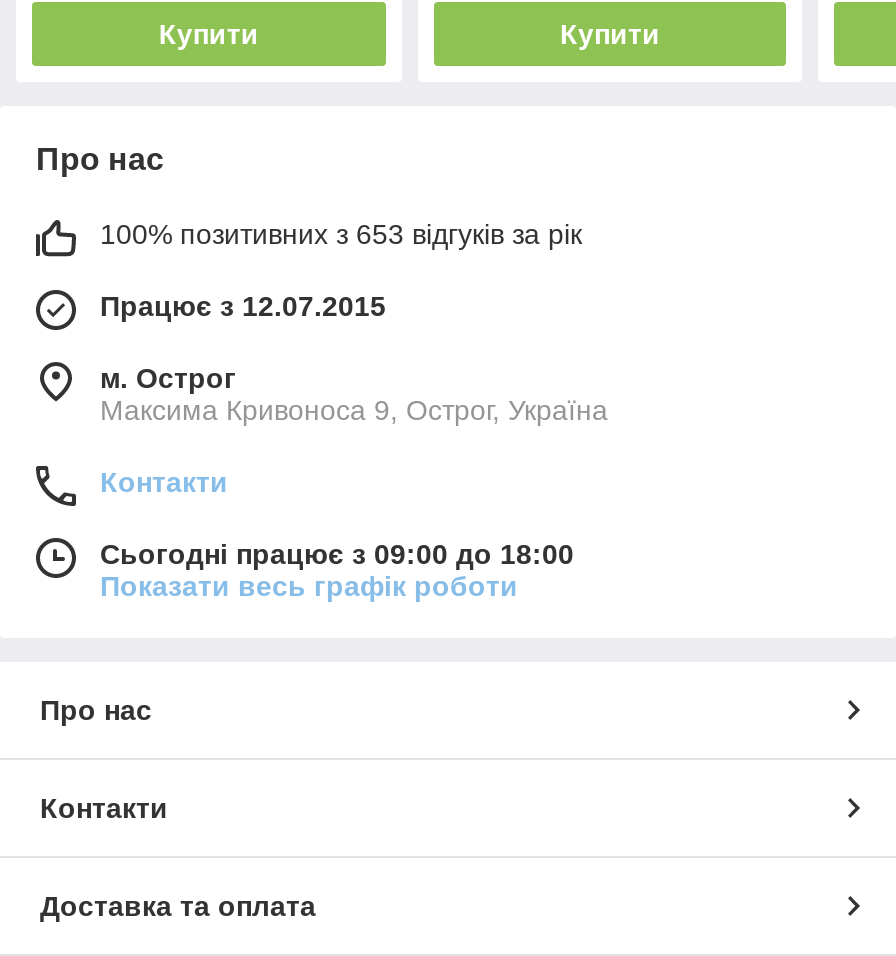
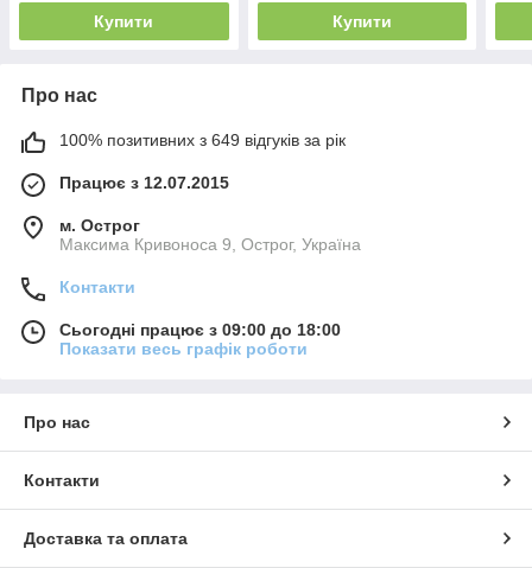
- 100% позитивних з 653 відгуків за рік
+ 100% позитивних з 649 відгуків за рік
